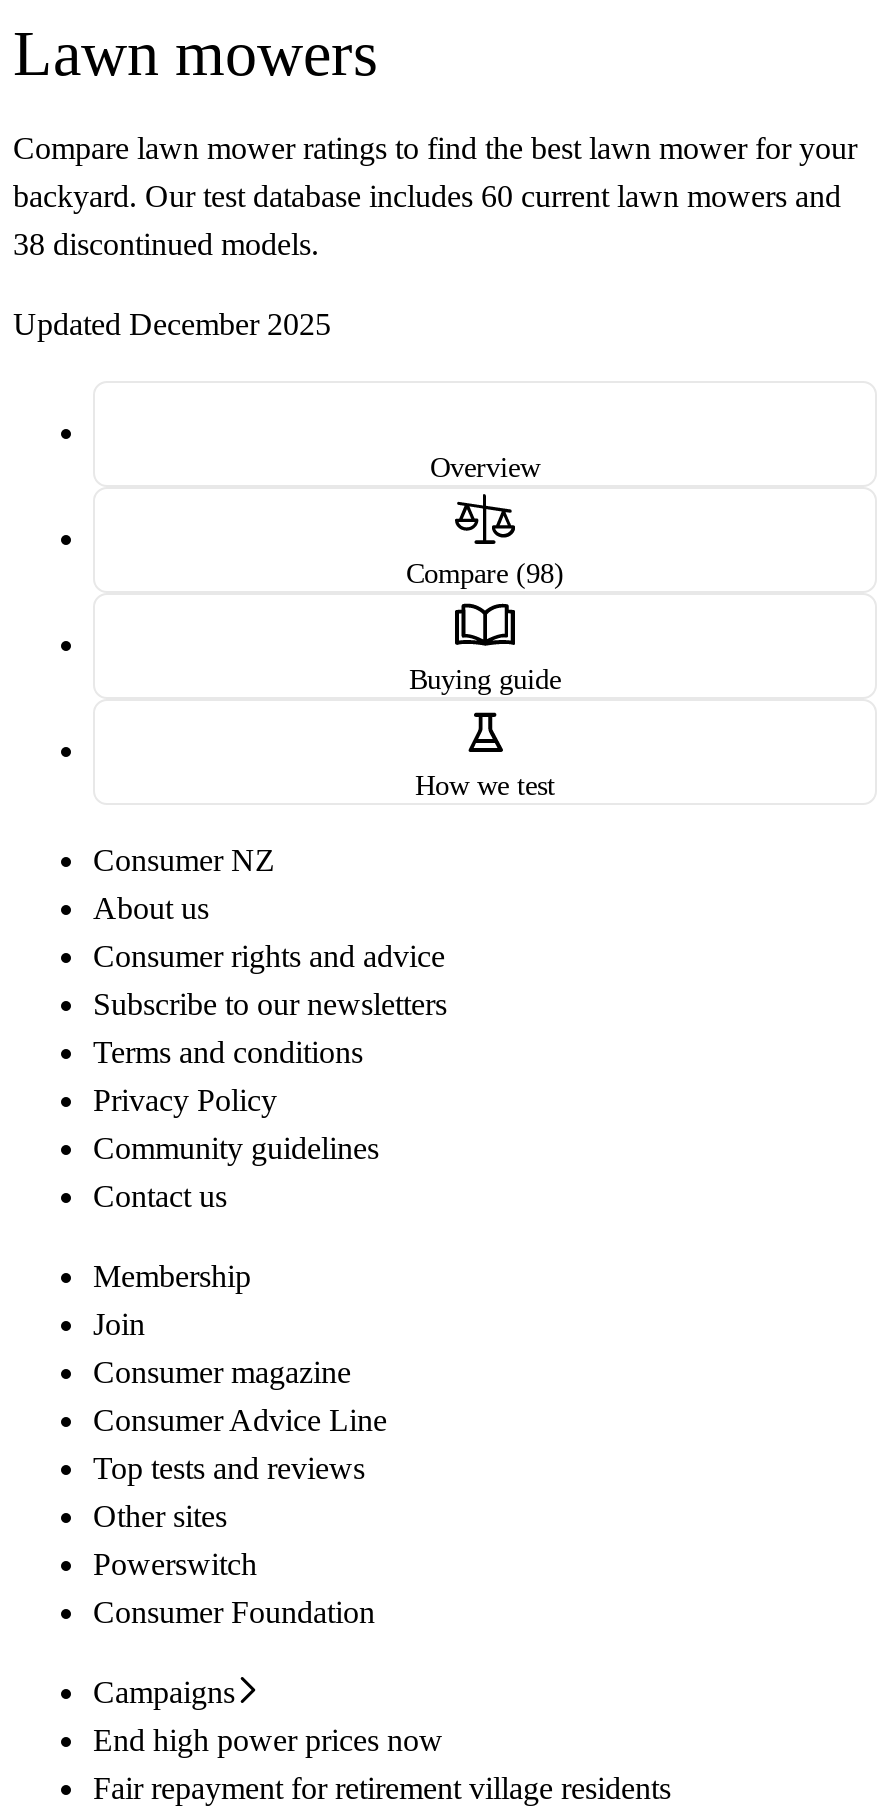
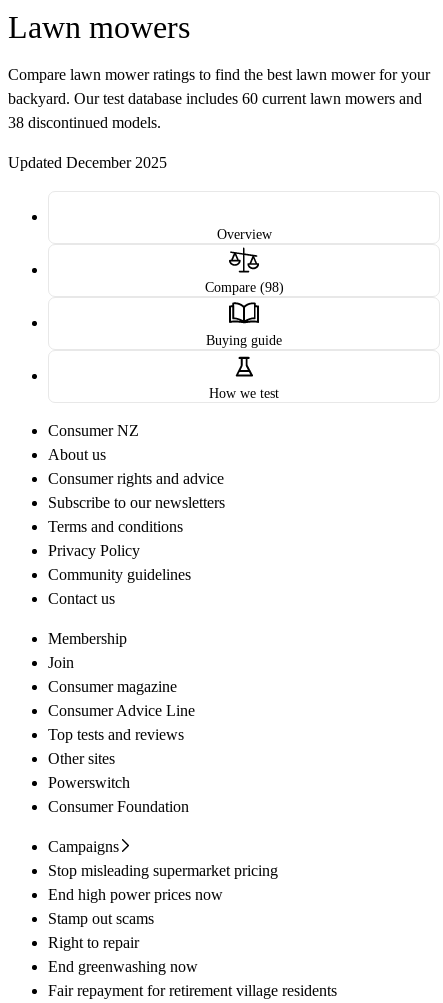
+ Stop misleading supermarket pricing

+ Stamp out scams
+ Right to repair
+ End greenwashing now
